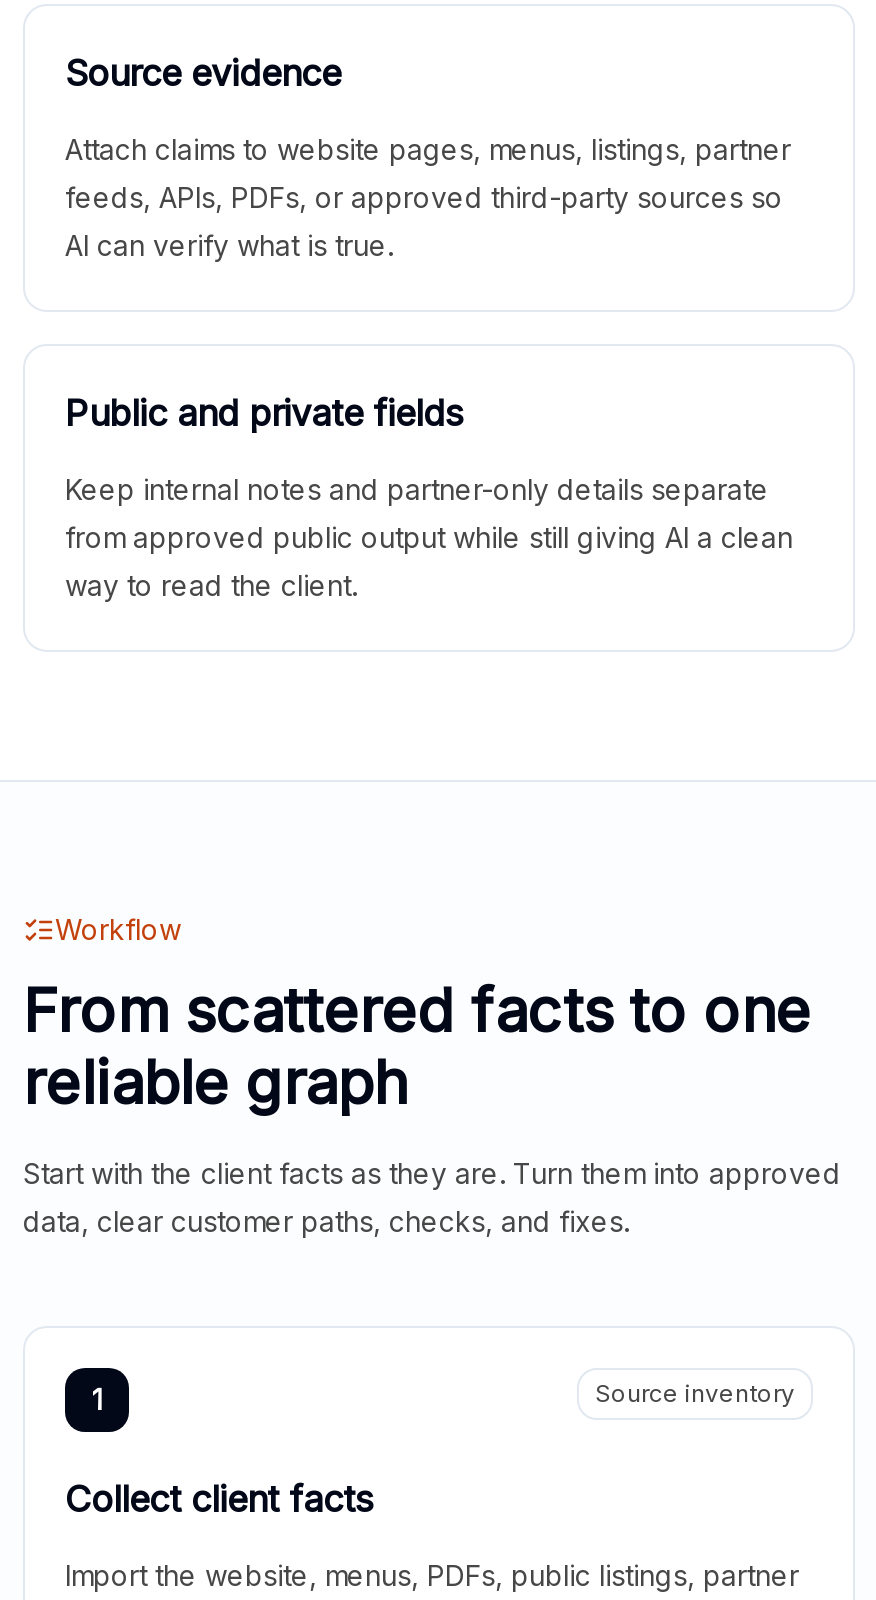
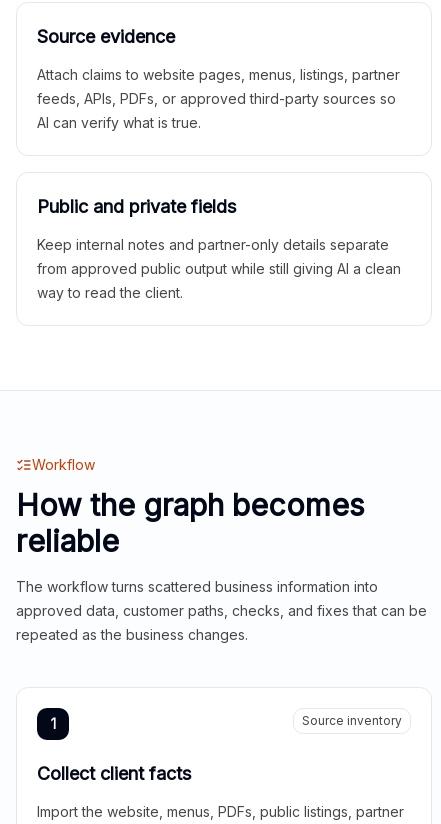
- From scattered facts to one
- reliable graph
+ How the graph becomes
+ reliable

- Start with the client facts as they are. Turn them into approved
- data, clear customer paths, checks, and fixes.
+ The workflow turns scattered business information into
+ approved data, customer paths, checks, and fixes that can be
+ repeated as the business changes.
